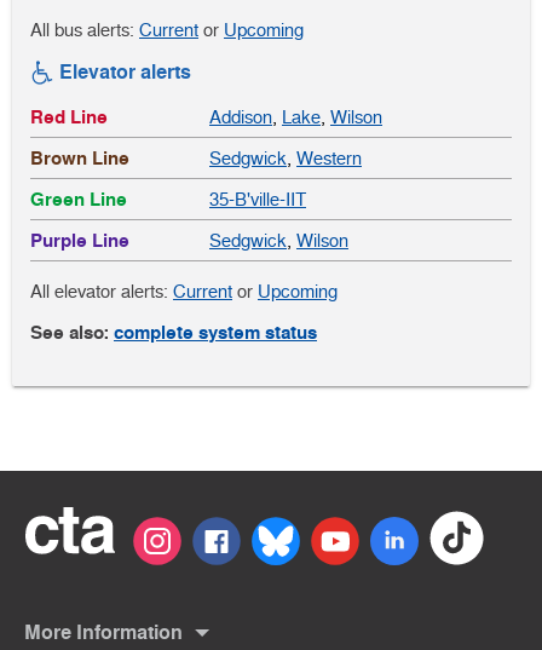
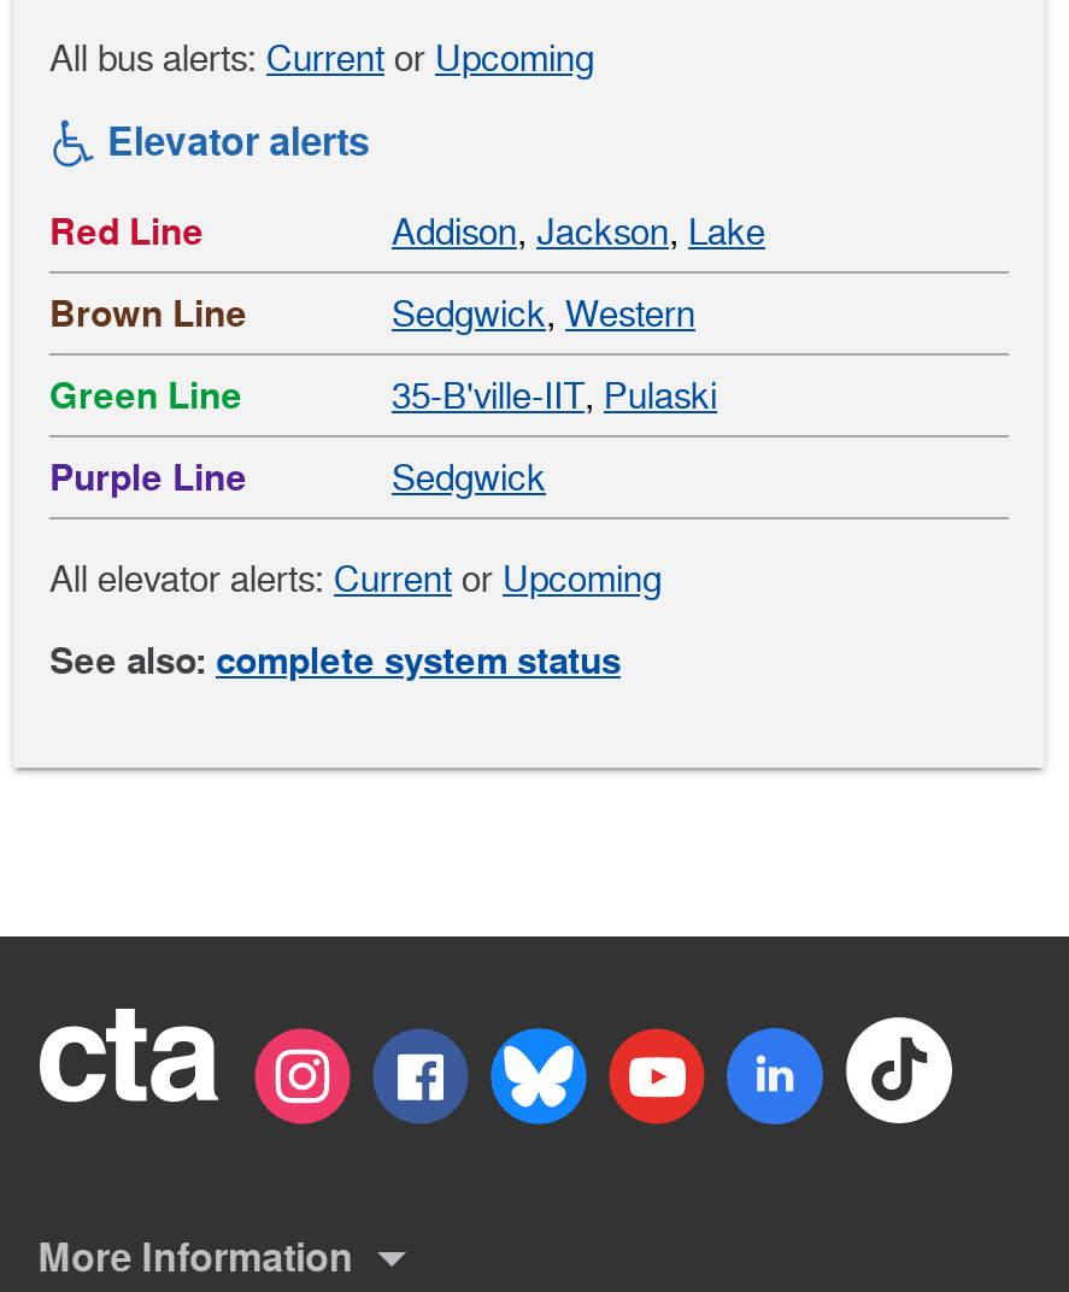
- Addison, Lake, Wilson
+ Addison, Jackson, Lake

- 35-B'ville-IIT
+ 35-B'ville-IIT, Pulaski

- Sedgwick, Wilson
+ Sedgwick
